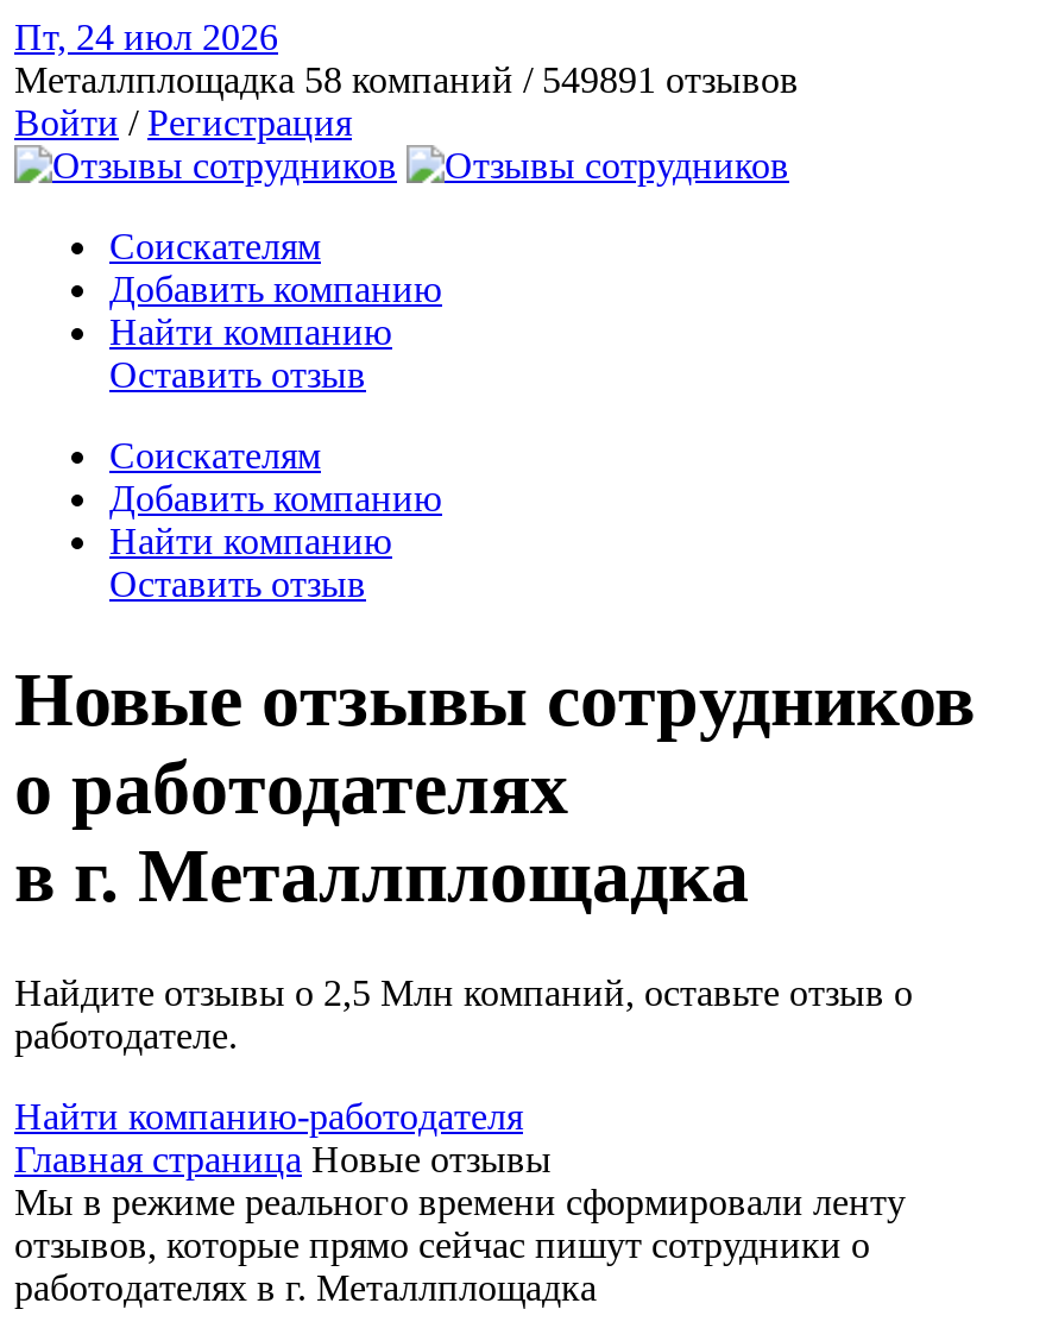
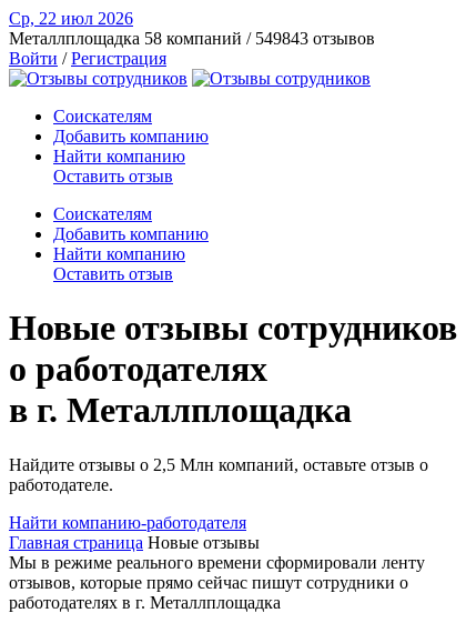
- Пт, 24 июл 2026
+ Ср, 22 июл 2026

- Металлплощадка 58 компаний / 549891 отзывов
+ Металлплощадка 58 компаний / 549843 отзывов
